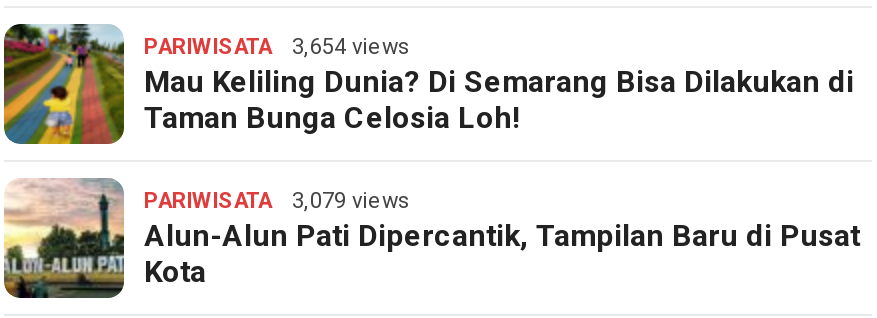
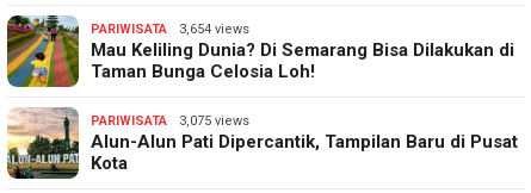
- PARIWISATA 3,079 views
+ PARIWISATA 3,075 views
